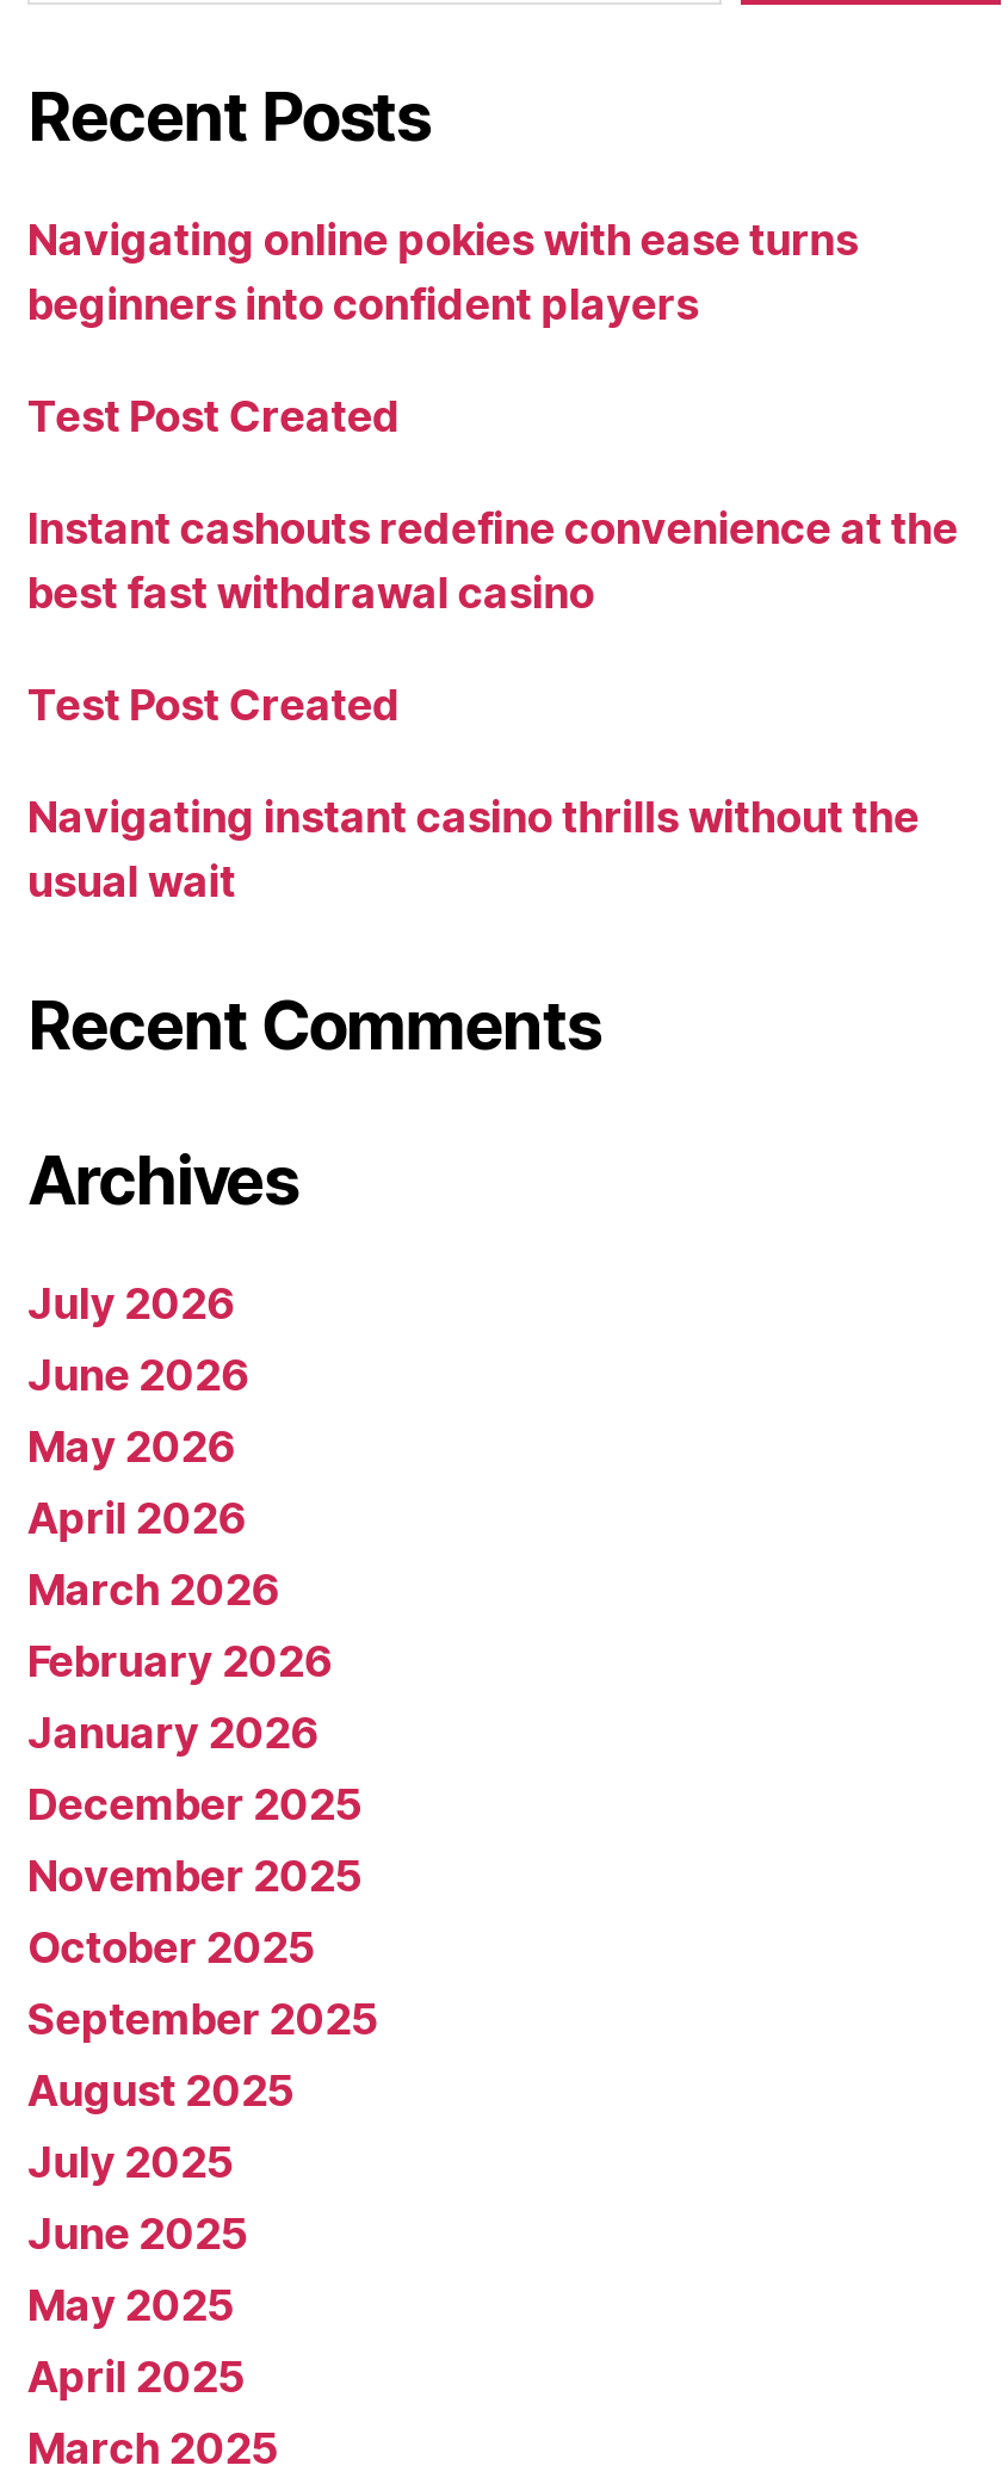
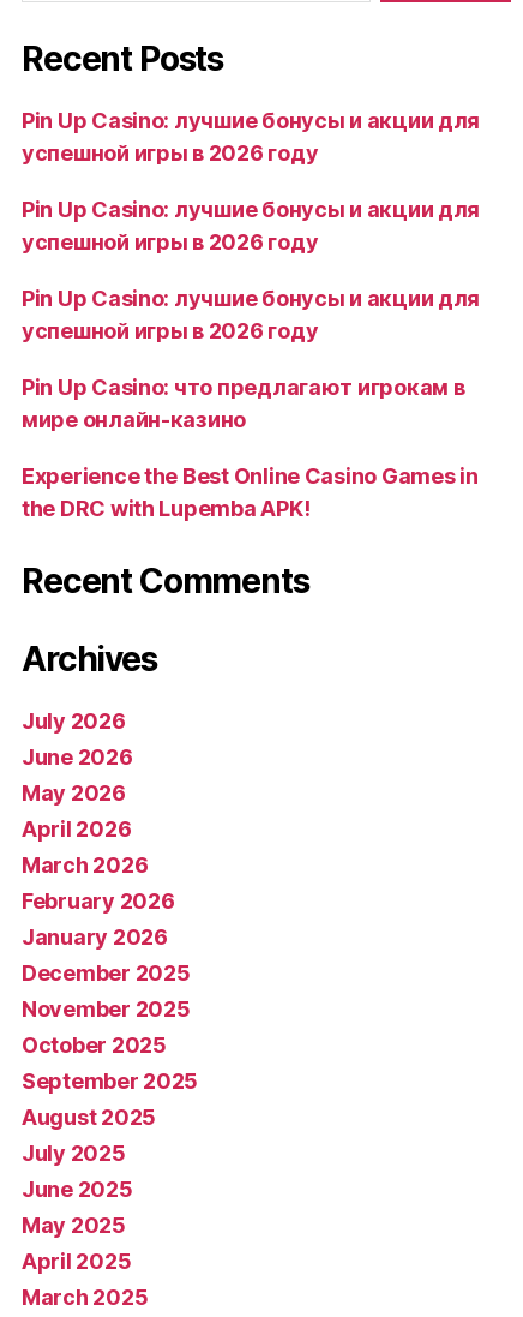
- Navigating online pokies with ease turns
- beginners into confident players
+ Pin Up Casino: лучшие бонусы и акции для
+ успешной игры в 2026 году

- Test Post Created
+ Pin Up Casino: лучшие бонусы и акции для
+ успешной игры в 2026 году

- Instant cashouts redefine convenience at the
- best fast withdrawal casino
+ Pin Up Casino: лучшие бонусы и акции для
+ успешной игры в 2026 году

- Test Post Created
+ Pin Up Casino: что предлагают игрокам в
+ мире онлайн-казино

- Navigating instant casino thrills without the
- usual wait
+ Experience the Best Online Casino Games in
+ the DRC with Lupemba APK!
